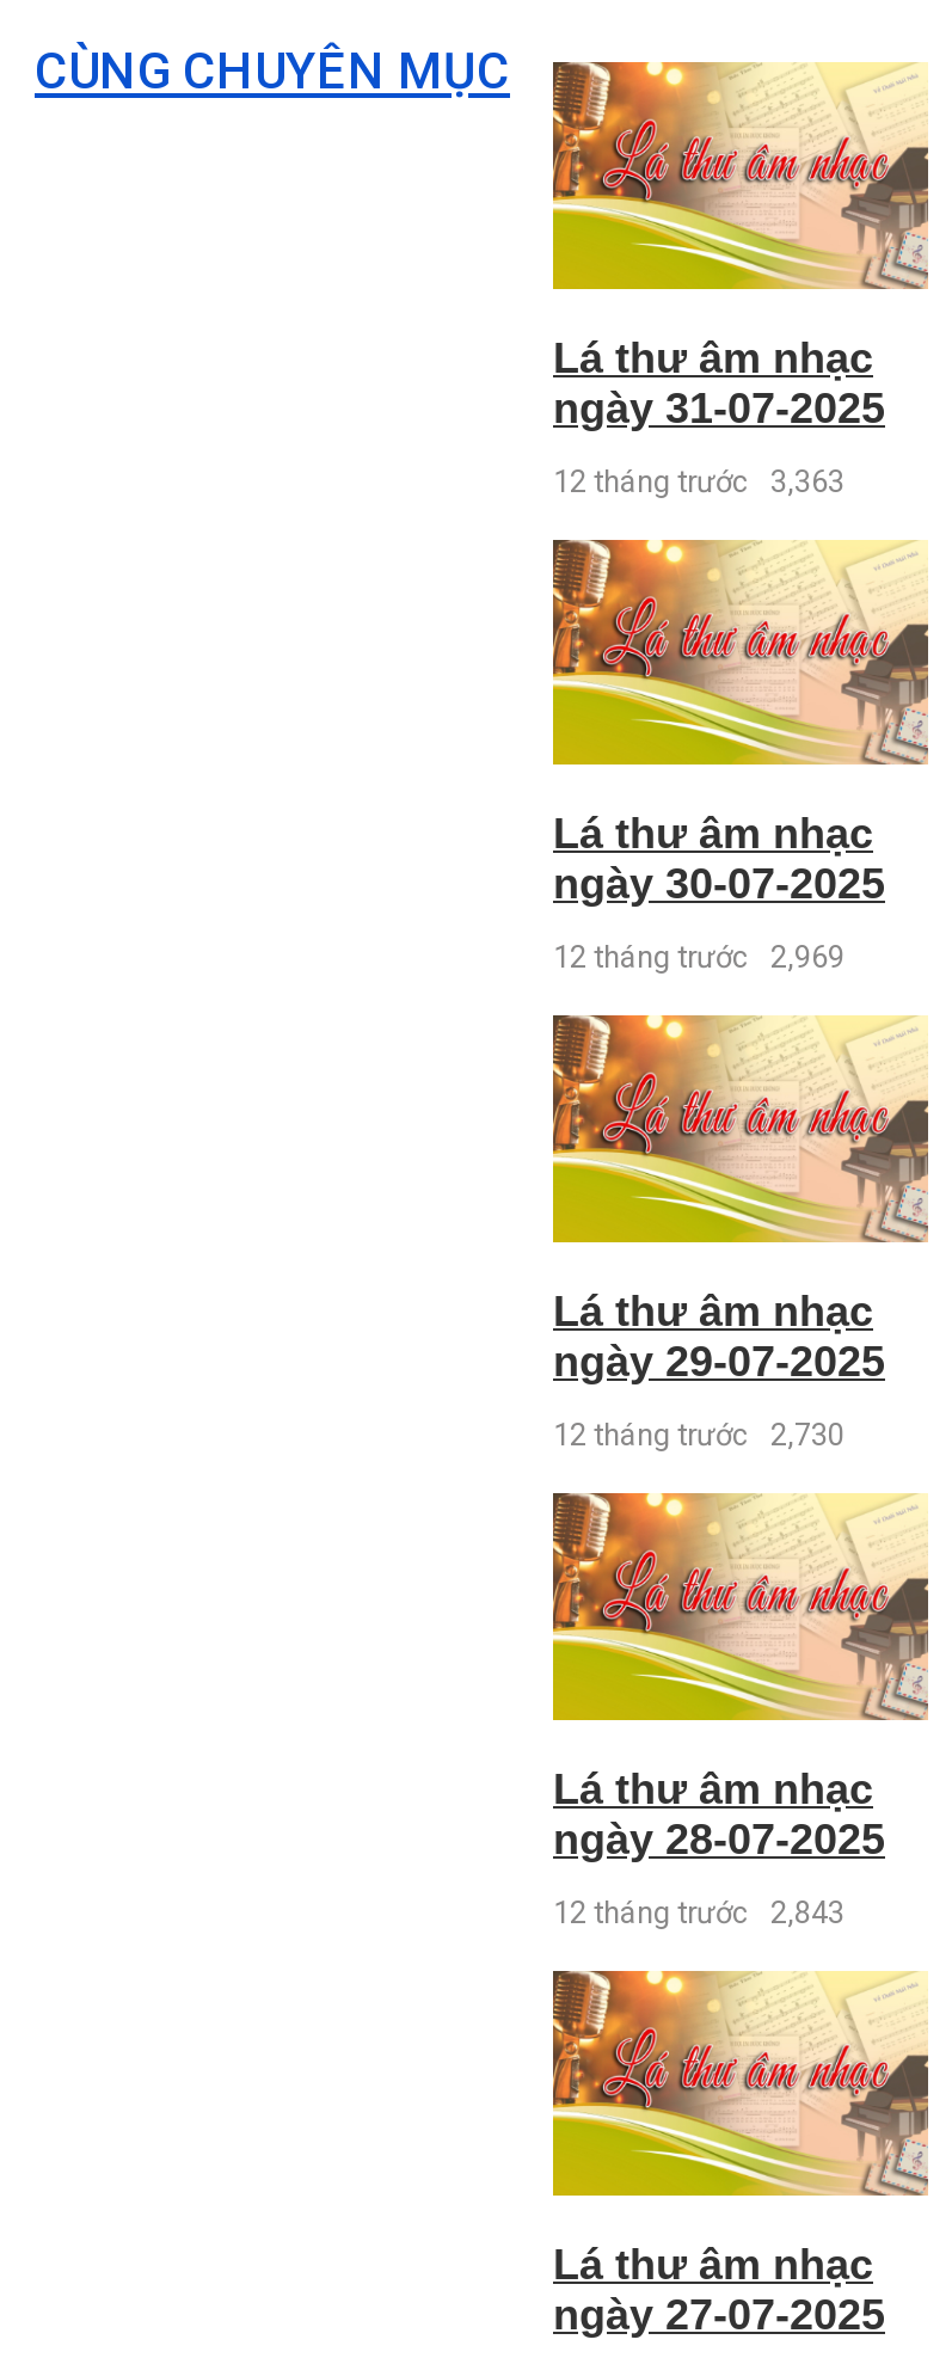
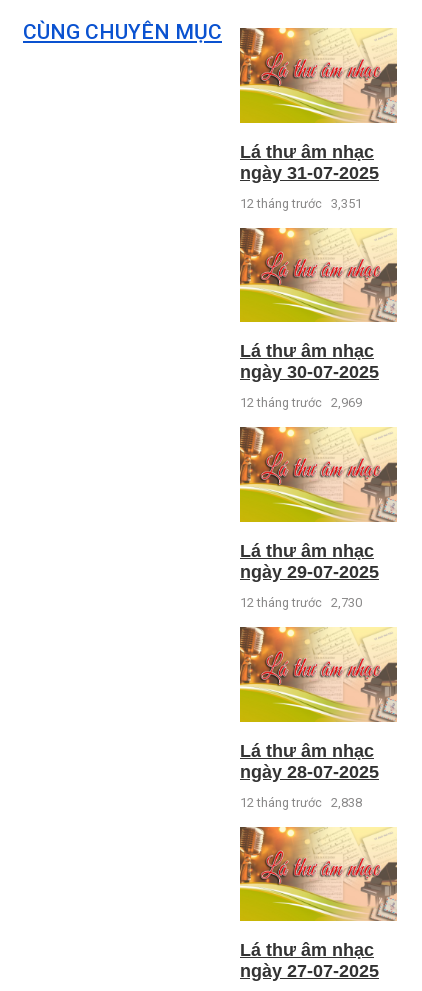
- 12 tháng trước 3,363
+ 12 tháng trước 3,351

- 12 tháng trước 2,843
+ 12 tháng trước 2,838
